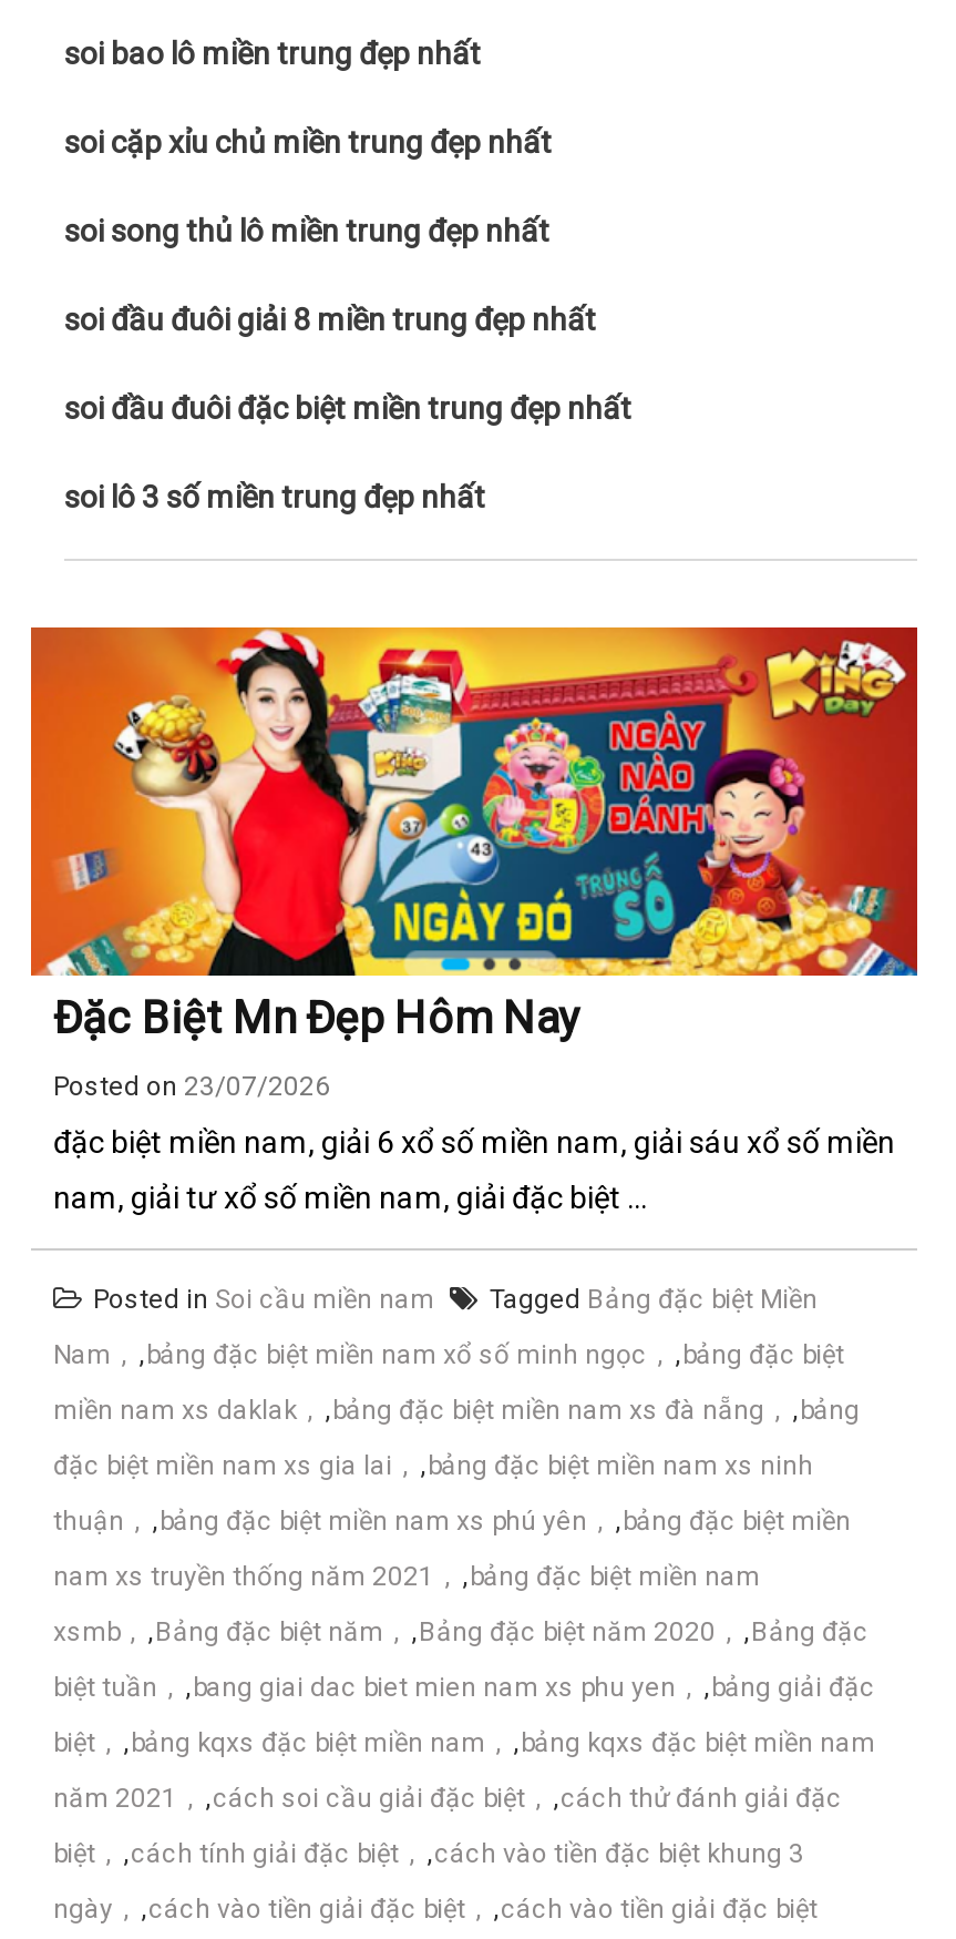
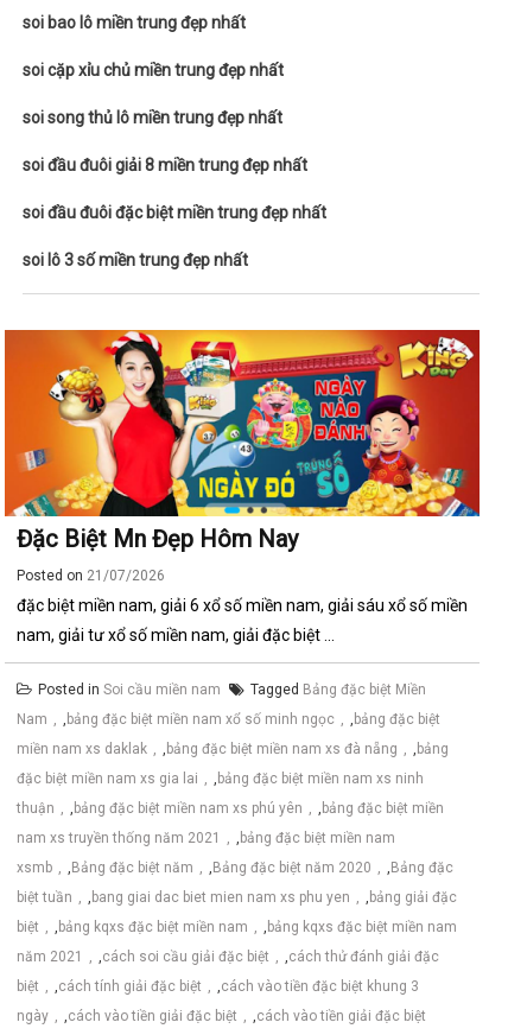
- Posted on 23/07/2026
+ Posted on 21/07/2026
